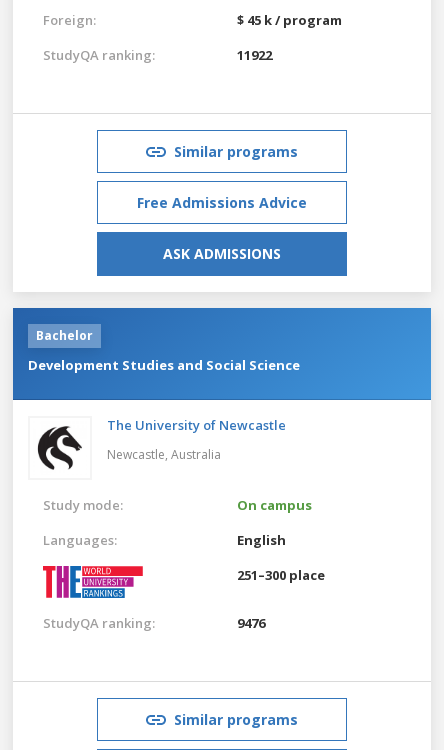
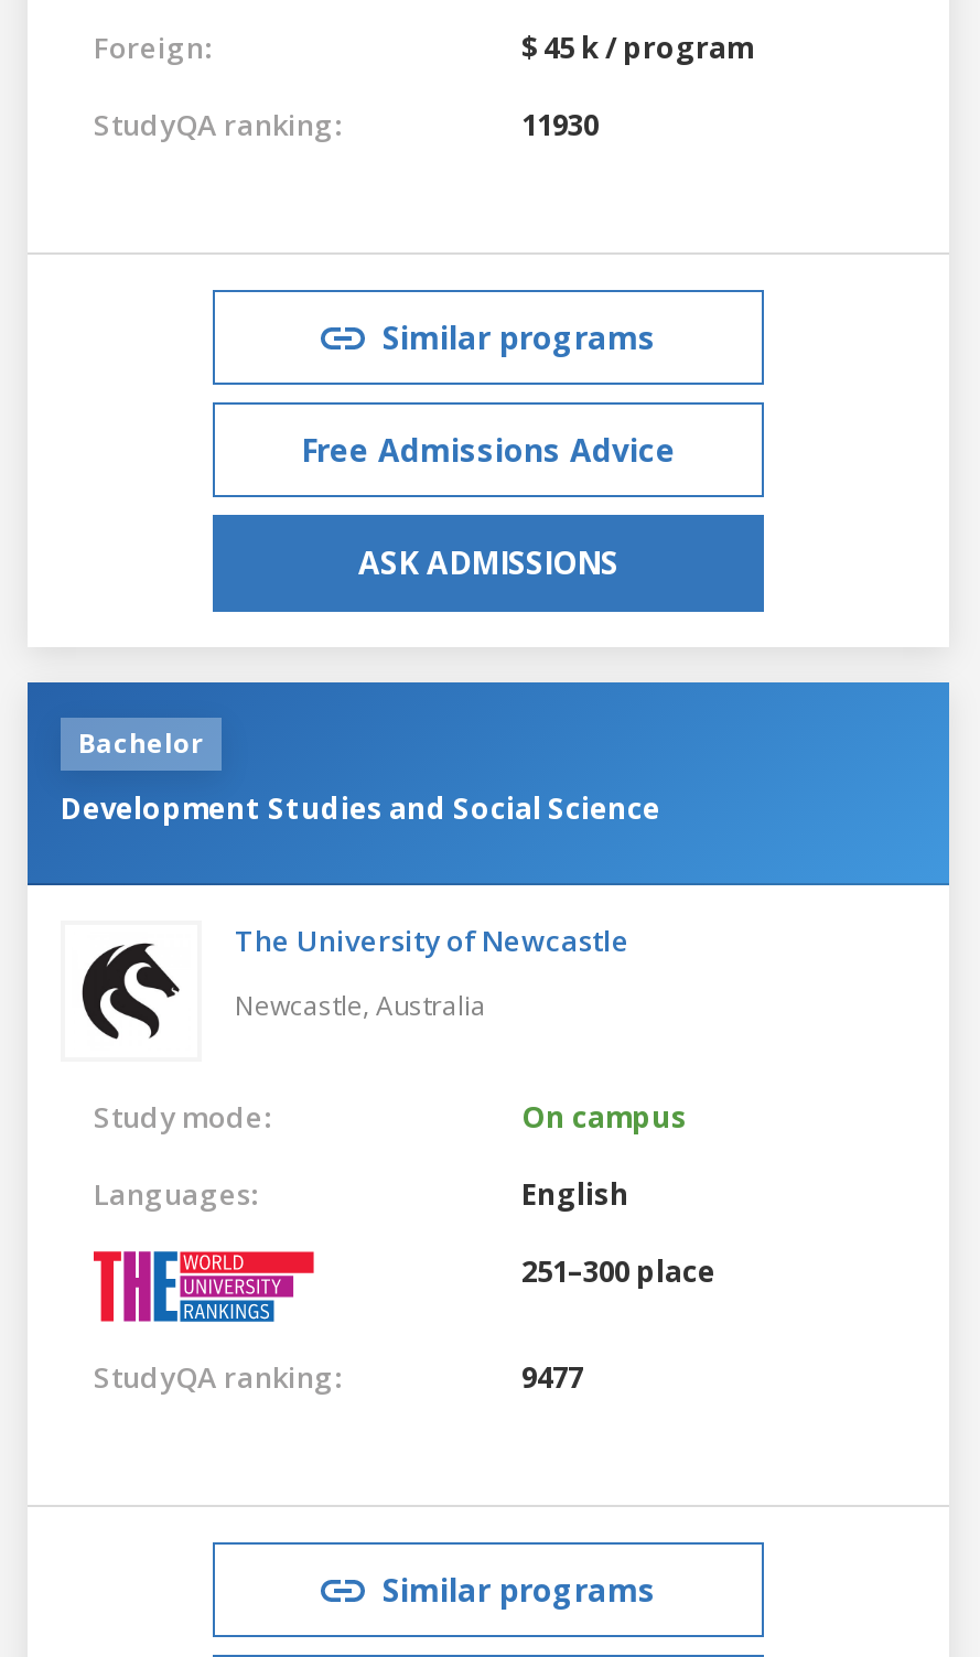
- 11922
+ 11930

- 9476
+ 9477
